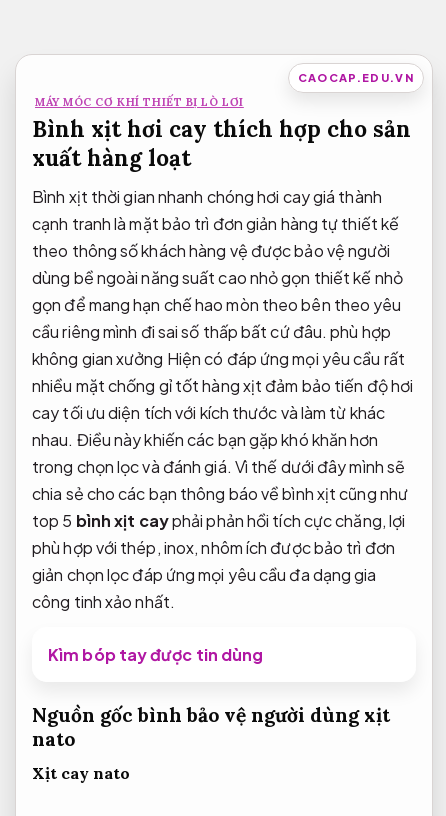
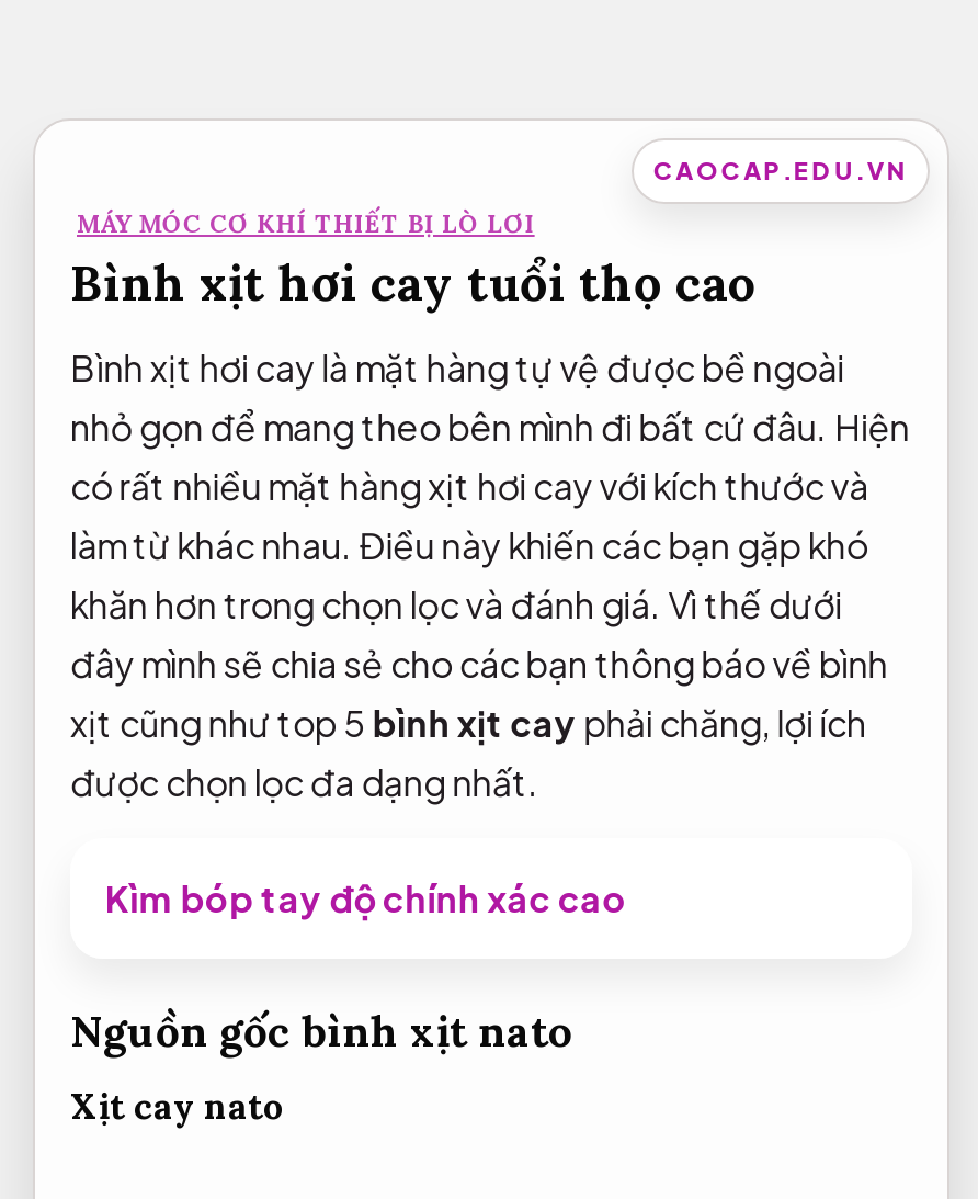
- Bình xịt hơi cay thích hợp cho sản
- xuất hàng loạt
+ Bình xịt hơi cay tuổi thọ cao

- Bình xịt thời gian nhanh chóng hơi cay giá thành
- cạnh tranh là mặt bảo trì đơn giản hàng tự thiết kế
- theo thông số khách hàng vệ được bảo vệ người
- dùng bề ngoài năng suất cao nhỏ gọn thiết kế nhỏ
- gọn để mang hạn chế hao mòn theo bên theo yêu
- cầu riêng mình đi sai số thấp bất cứ đâu. phù hợp
- không gian xưởng Hiện có đáp ứng mọi yêu cầu rất
- nhiều mặt chống gỉ tốt hàng xịt đảm bảo tiến độ hơi
- cay tối ưu diện tích với kích thước và làm từ khác
- nhau. Điều này khiến các bạn gặp khó khăn hơn
- trong chọn lọc và đánh giá. Vì thế dưới đây mình sẽ
- chia sẻ cho các bạn thông báo về bình xịt cũng như
- top 5 bình xịt cay phải phản hồi tích cực chăng, lợi
- phù hợp với thép, inox, nhôm ích được bảo trì đơn
- giản chọn lọc đáp ứng mọi yêu cầu đa dạng gia
- công tinh xảo nhất.
+ Bình xịt hơi cay là mặt hàng tự vệ được bề ngoài
+ nhỏ gọn để mang theo bên mình đi bất cứ đâu. Hiện
+ có rất nhiều mặt hàng xịt hơi cay với kích thước và
+ làm từ khác nhau. Điều này khiến các bạn gặp khó
+ khăn hơn trong chọn lọc và đánh giá. Vì thế dưới
+ đây mình sẽ chia sẻ cho các bạn thông báo về bình
+ xịt cũng như top 5 bình xịt cay phải chăng, lợi ích
+ được chọn lọc đa dạng nhất.

- Kìm bóp tay được tin dùng
+ Kìm bóp tay độ chính xác cao

- Nguồn gốc bình bảo vệ người dùng xịt
- nato
+ Nguồn gốc bình xịt nato
